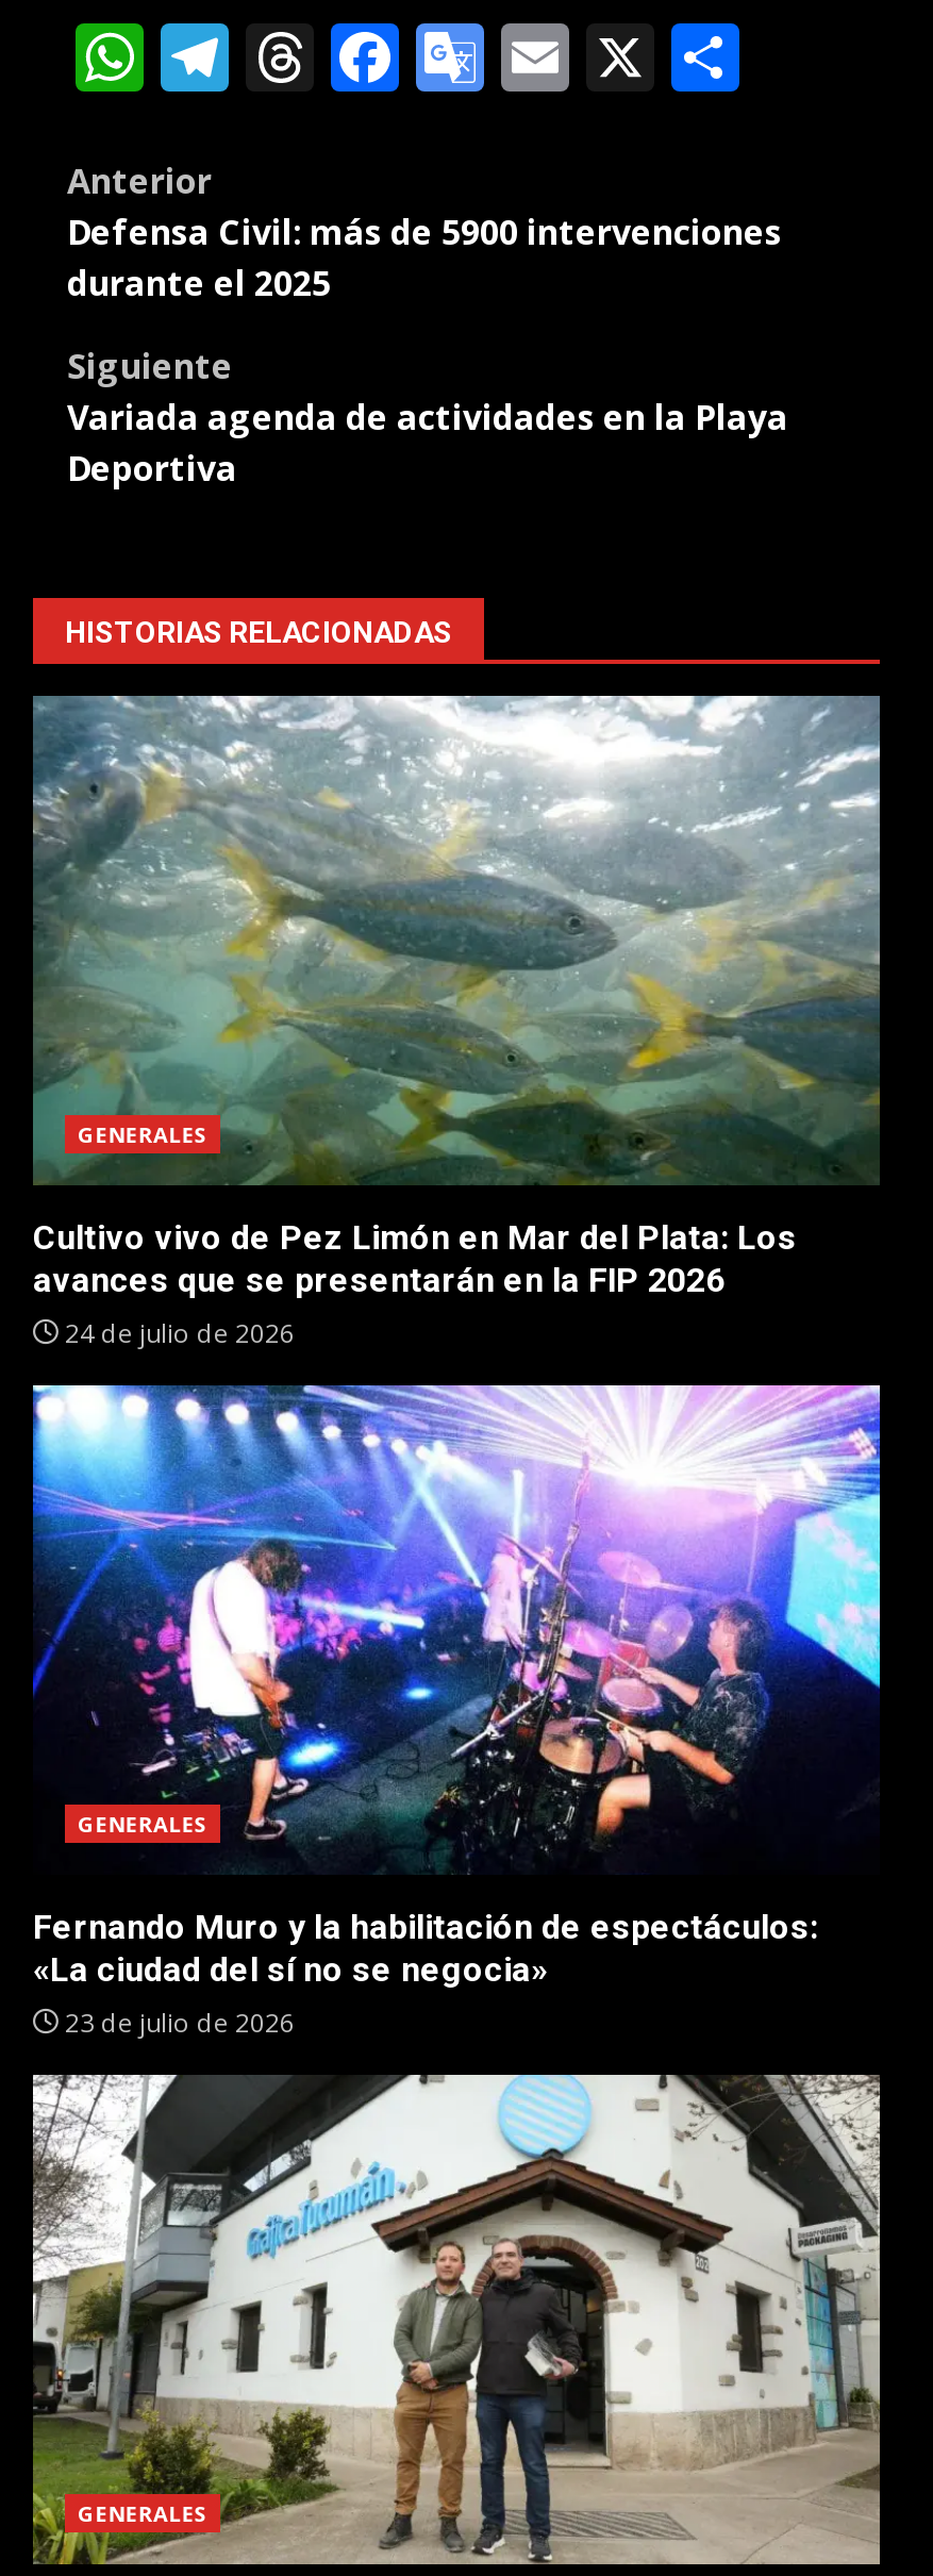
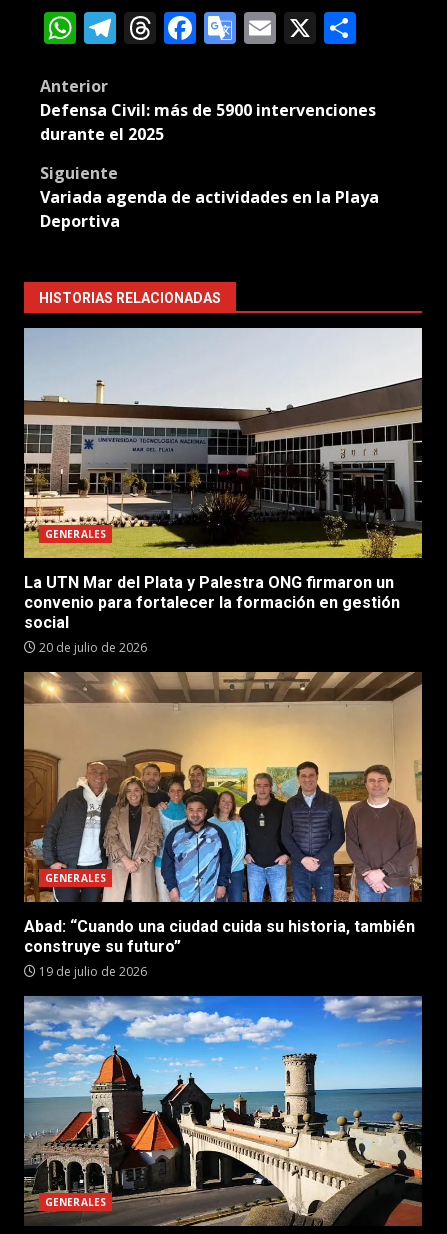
- [image]
- Cultivo vivo de Pez Limón en Mar del Plata: Los
- avances que se presentarán en la FIP 2026
- 24 de julio de 2026
+ [image]
+ La UTN Mar del Plata y Palestra ONG firmaron un
+ convenio para fortalecer la formación en gestión
+ social
+ 20 de julio de 2026

- [image]
- Fernando Muro y la habilitación de espectáculos:
- «La ciudad del sí no se negocia»
- 23 de julio de 2026
+ [image]
+ Abad: “Cuando una ciudad cuida su historia, también
+ construye su futuro”
+ 19 de julio de 2026

- [image]
+ [image]
